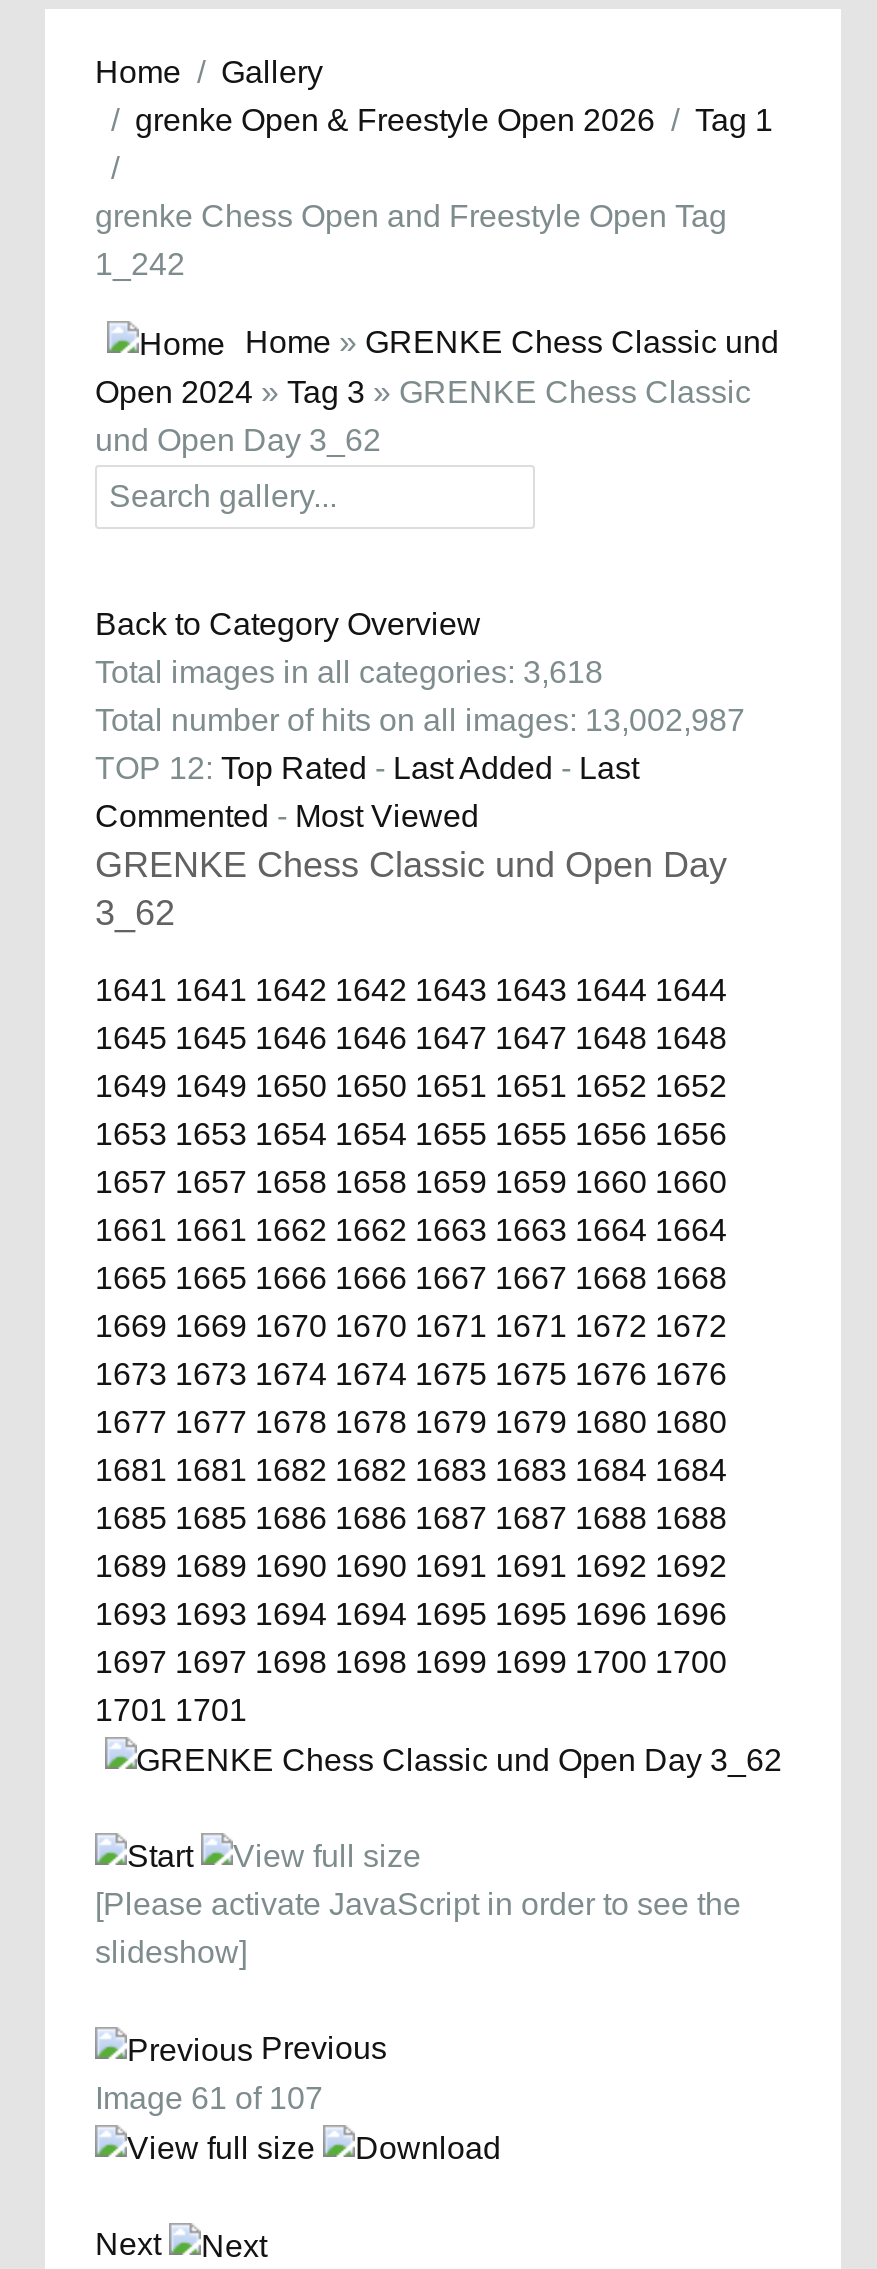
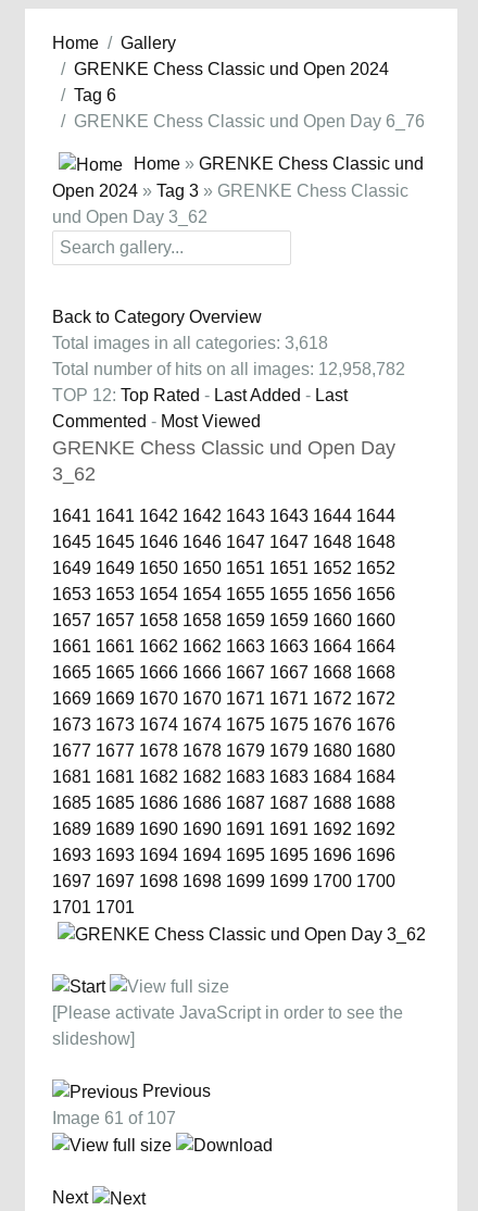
- grenke Open & Freestyle Open 2026
- Tag 1
- grenke Chess Open and Freestyle Open Tag
- 1_242
+ GRENKE Chess Classic und Open 2024
+ Tag 6
+ GRENKE Chess Classic und Open Day 6_76

- Total number of hits on all images: 13,002,987
+ Total number of hits on all images: 12,958,782
